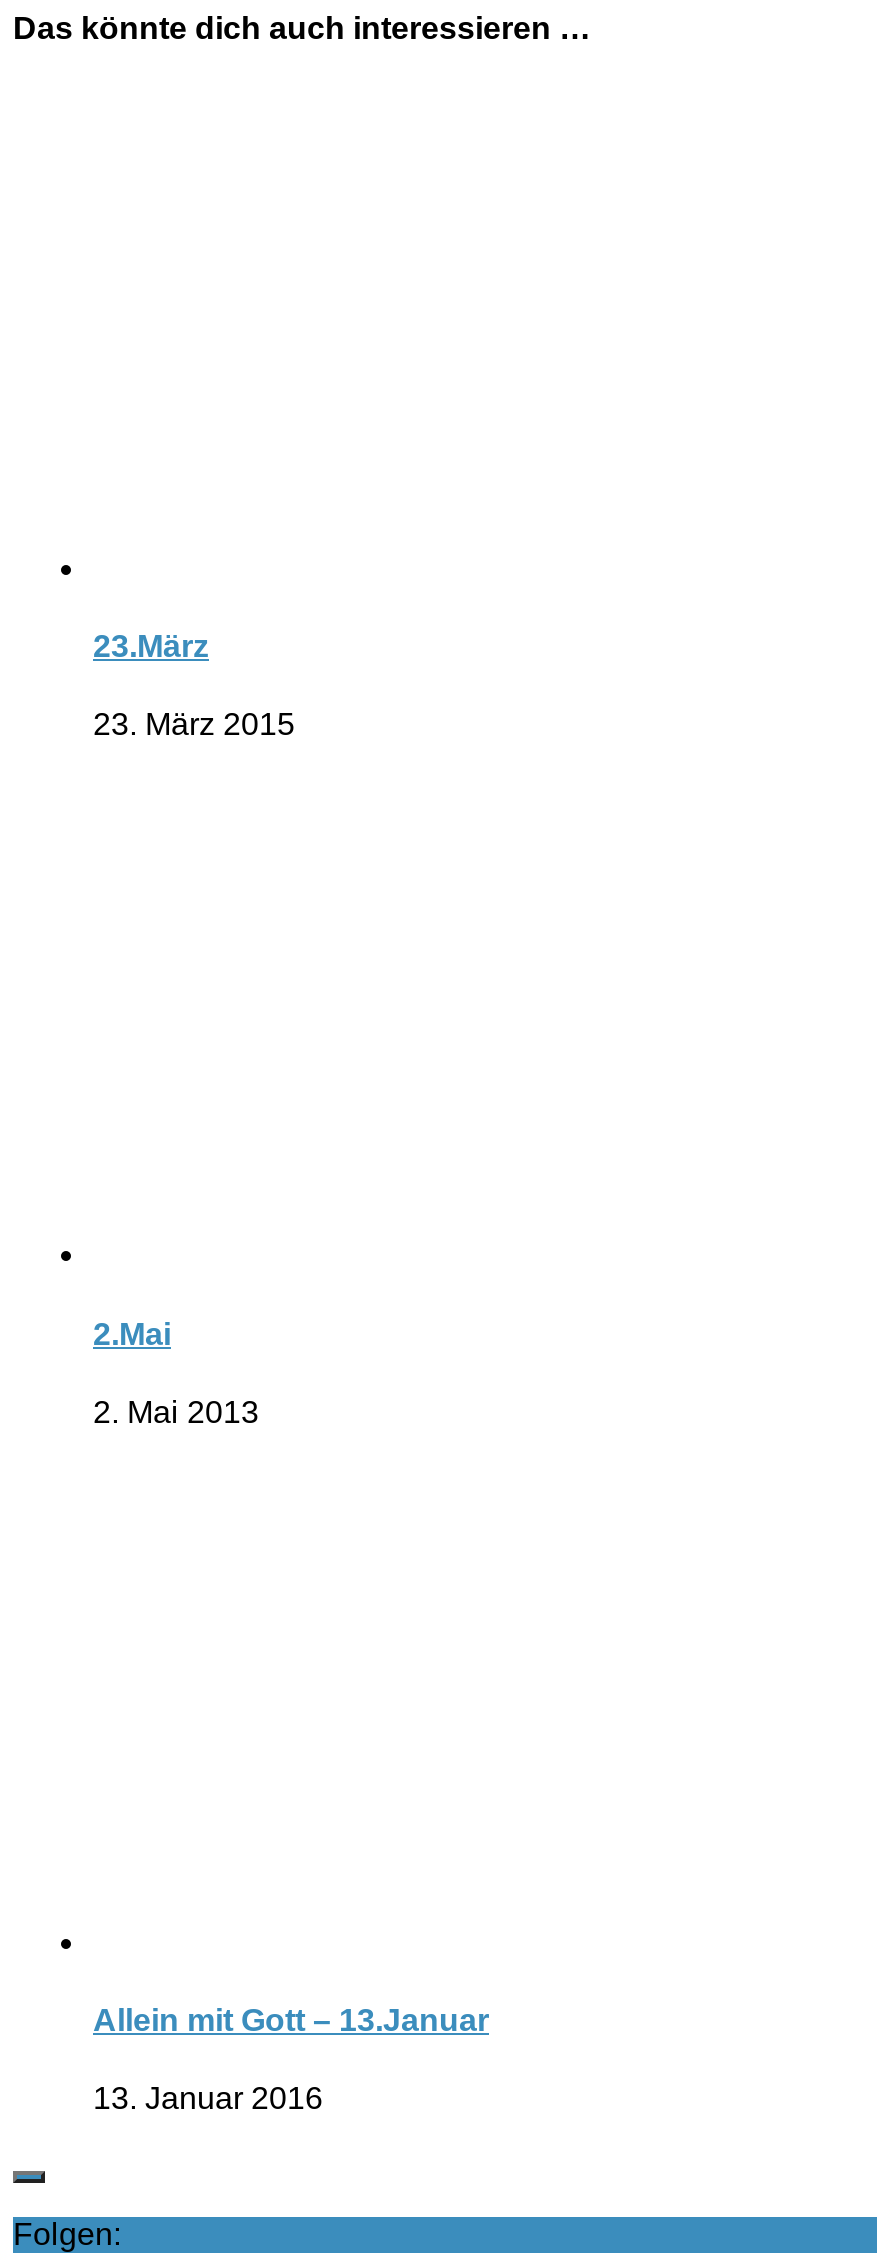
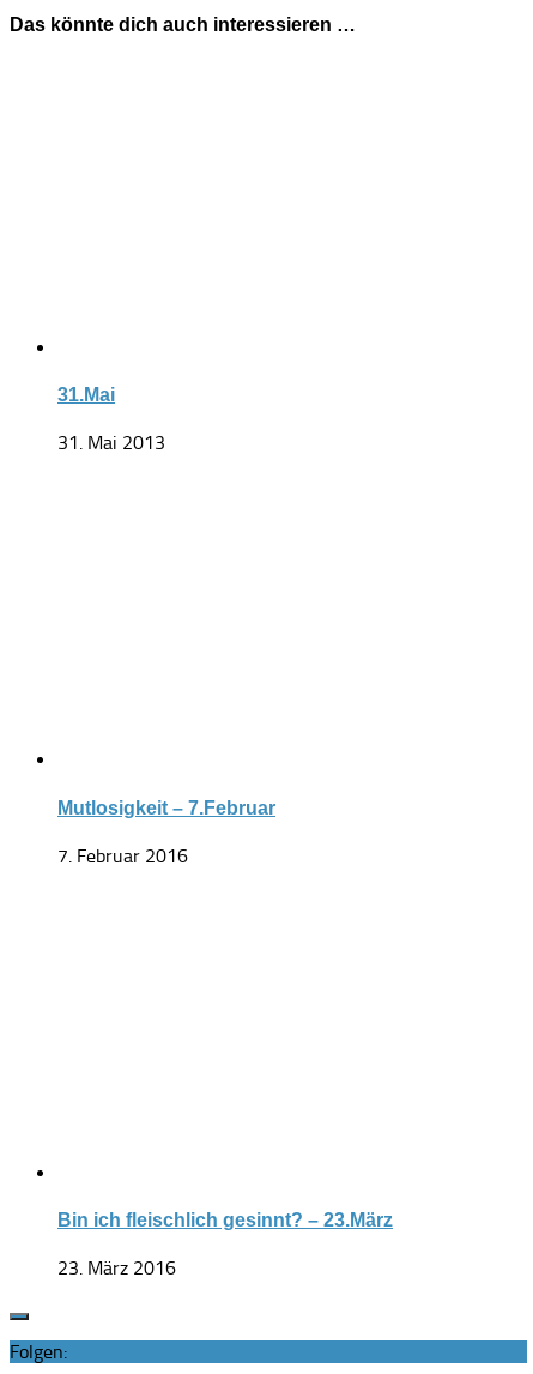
- 23.März
+ 31.Mai

- 23. März 2015
+ 31. Mai 2013

- 2.Mai
+ Mutlosigkeit – 7.Februar

- 2. Mai 2013
+ 7. Februar 2016

- Allein mit Gott – 13.Januar
+ Bin ich fleischlich gesinnt? – 23.März

- 13. Januar 2016
+ 23. März 2016
